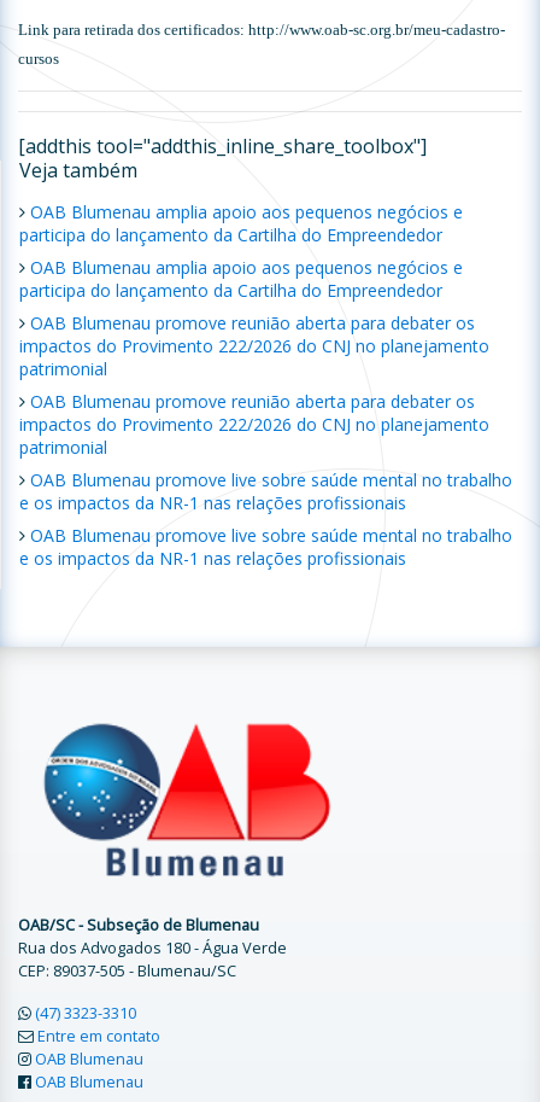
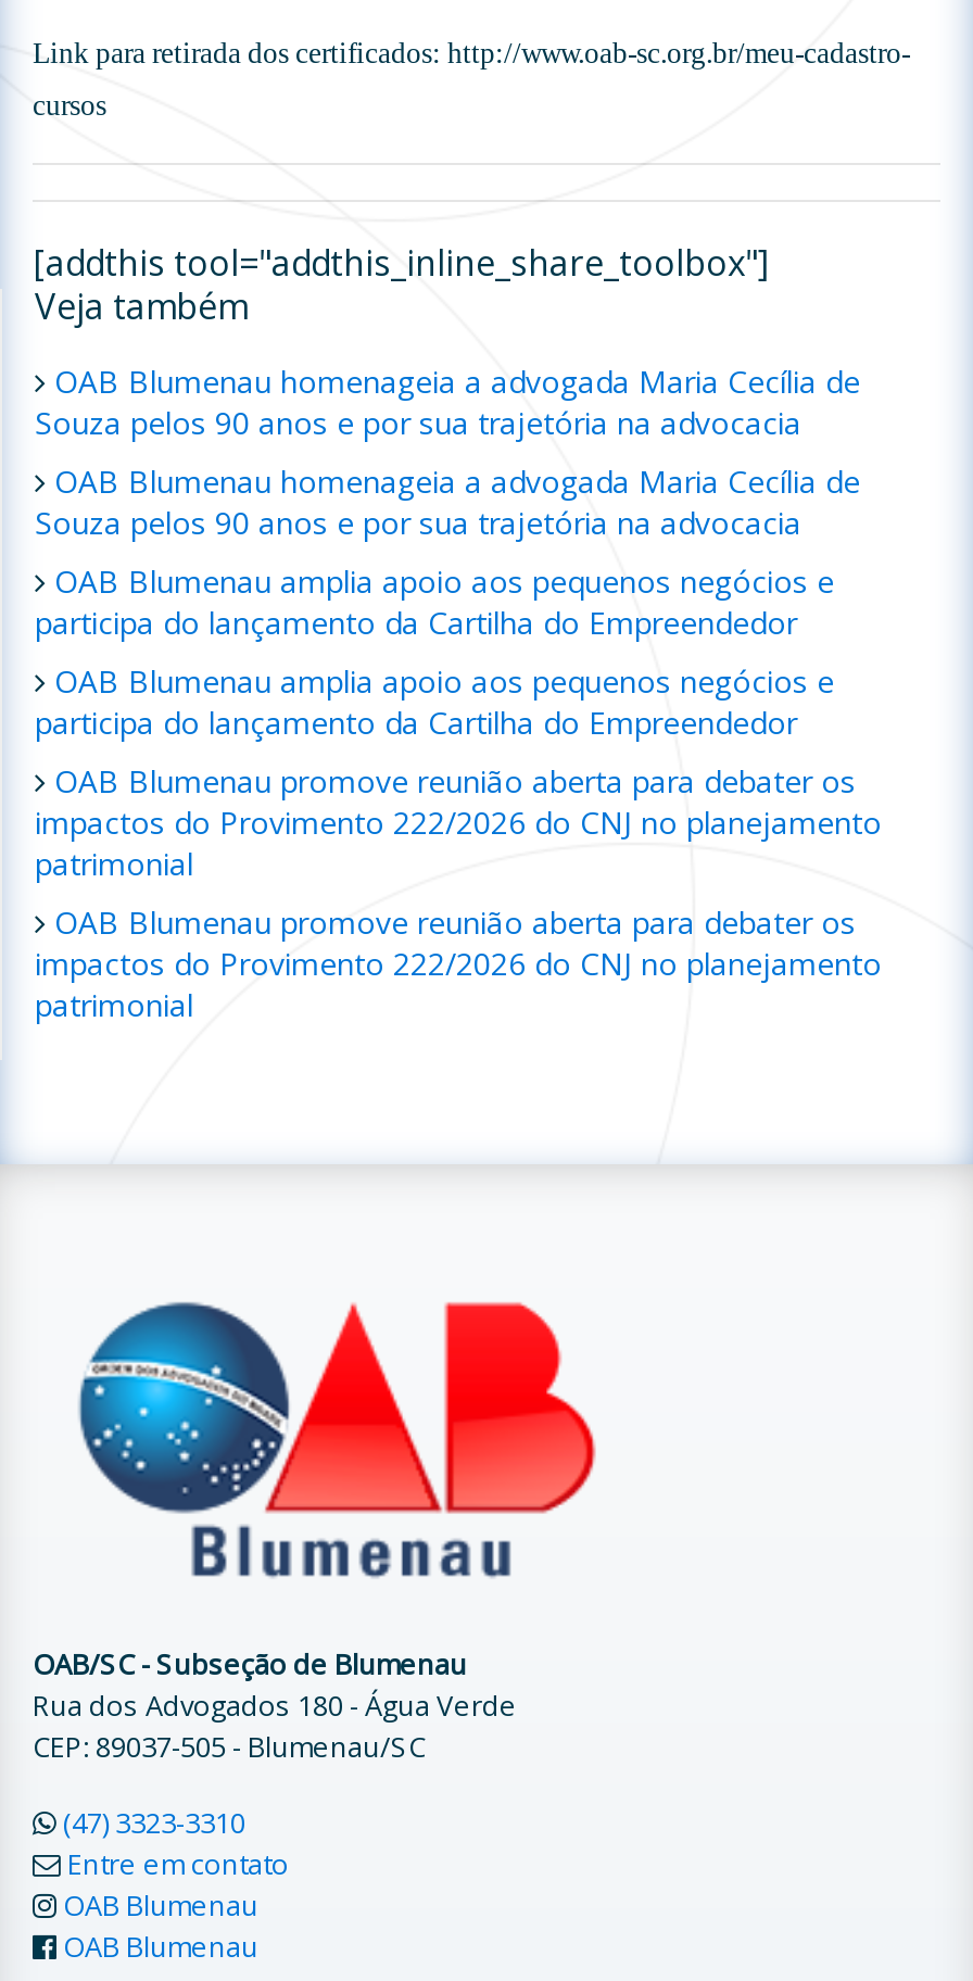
+ OAB Blumenau homenageia a advogada Maria Cecília de
+ Souza pelos 90 anos e por sua trajetória na advocacia
+ OAB Blumenau homenageia a advogada Maria Cecília de
+ Souza pelos 90 anos e por sua trajetória na advocacia

moved down: OAB Blumenau amplia apoio aos pequenos negócios e | participa do lançamento da Cartilha do Empreendedor | OAB Blumenau amplia apoio aos pequenos negócios e | ... | impactos do Provimento 222/2026 do CNJ no planejamento | patrimonial

- OAB Blumenau promove live sobre saúde mental no trabalho
- e os impactos da NR-1 nas relações profissionais
- OAB Blumenau promove live sobre saúde mental no trabalho
- e os impactos da NR-1 nas relações profissionais
